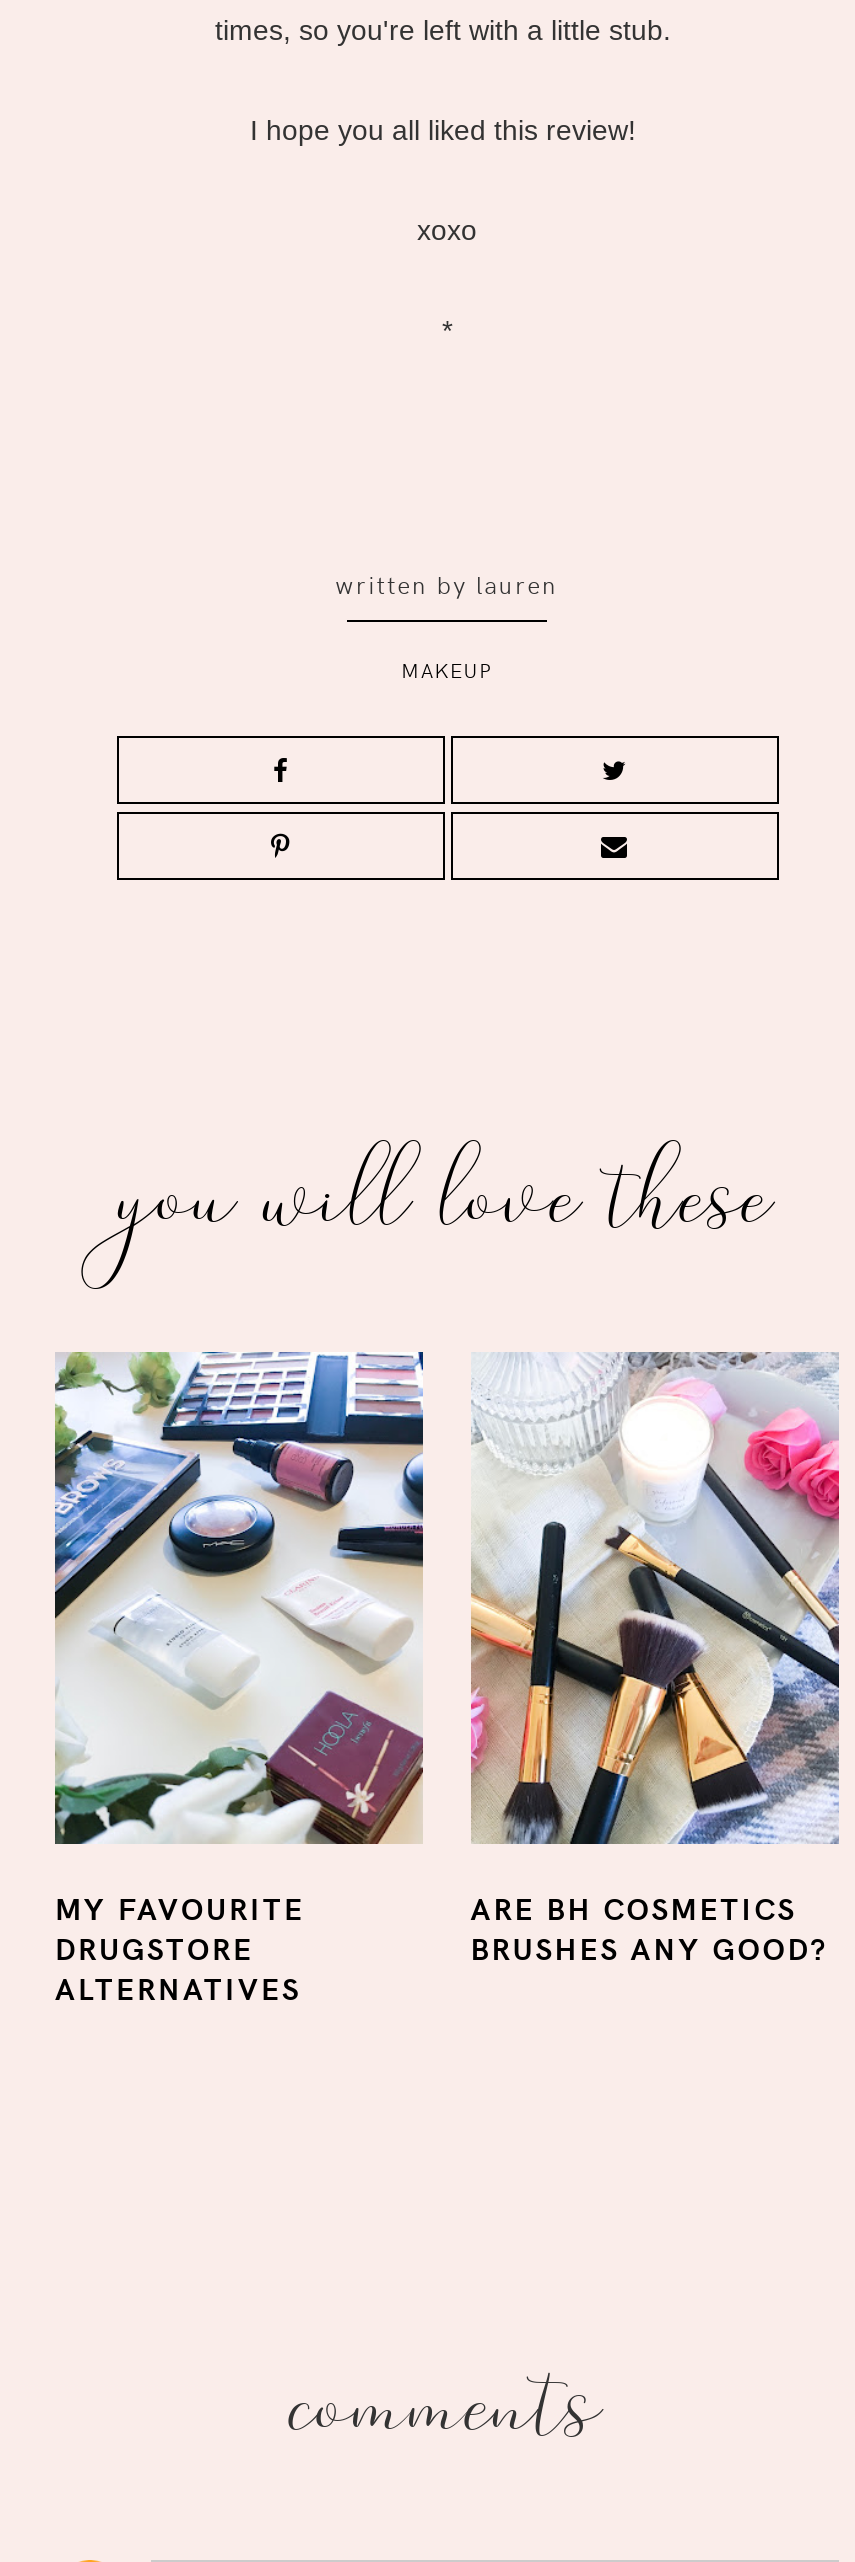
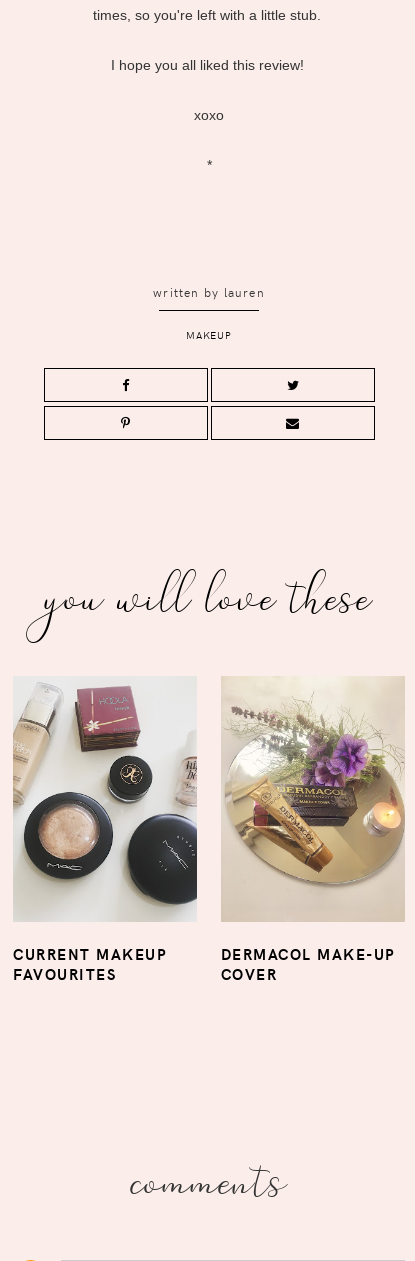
- [image]
- MY FAVOURITE
- DRUGSTORE
- ALTERNATIVES
+ [image]
+ CURRENT MAKEUP
+ FAVOURITES

- [image]
- ARE BH COSMETICS
- BRUSHES ANY GOOD?
+ [image]
+ DERMACOL MAKE-UP
+ COVER
